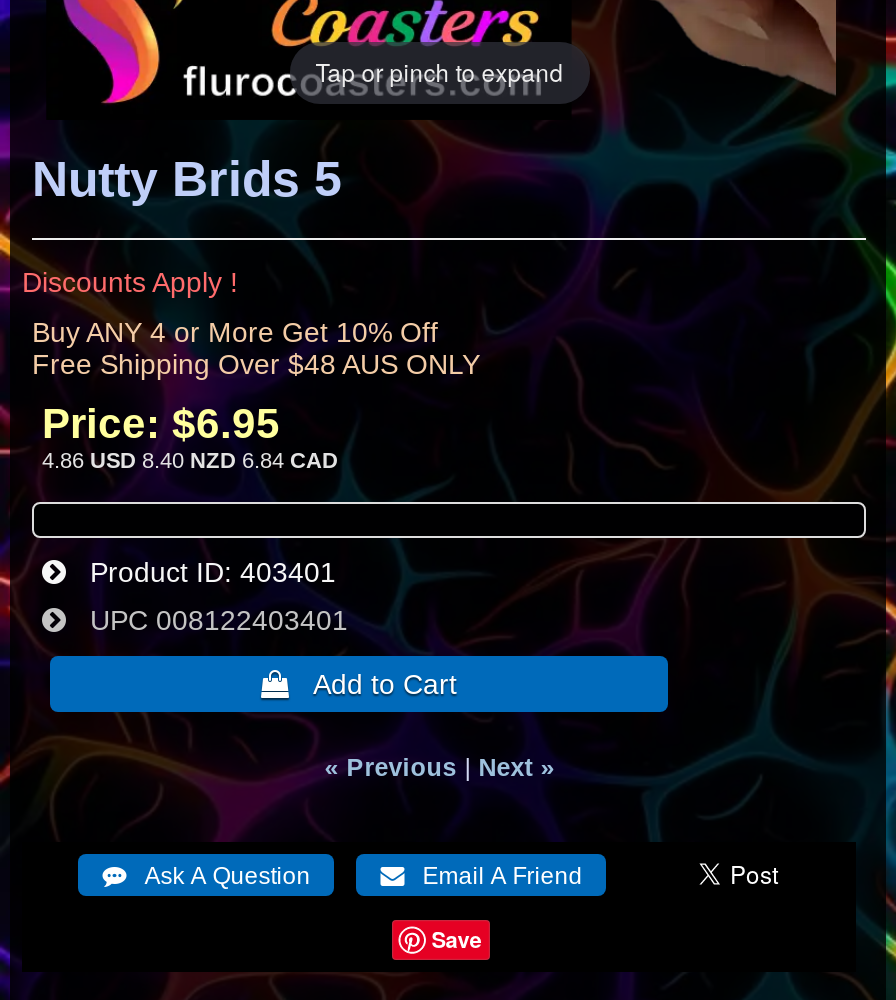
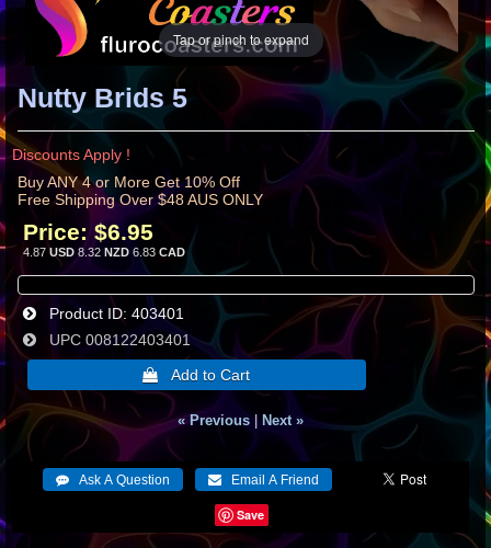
- 4.86 USD 8.40 NZD 6.84 CAD
+ 4.87 USD 8.32 NZD 6.83 CAD
